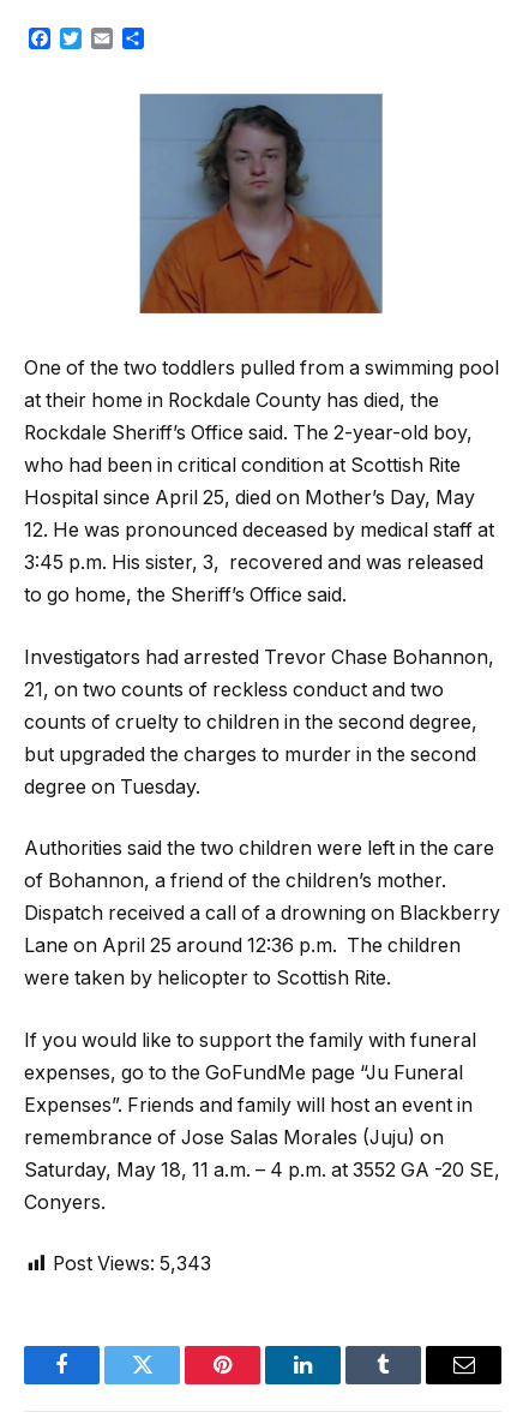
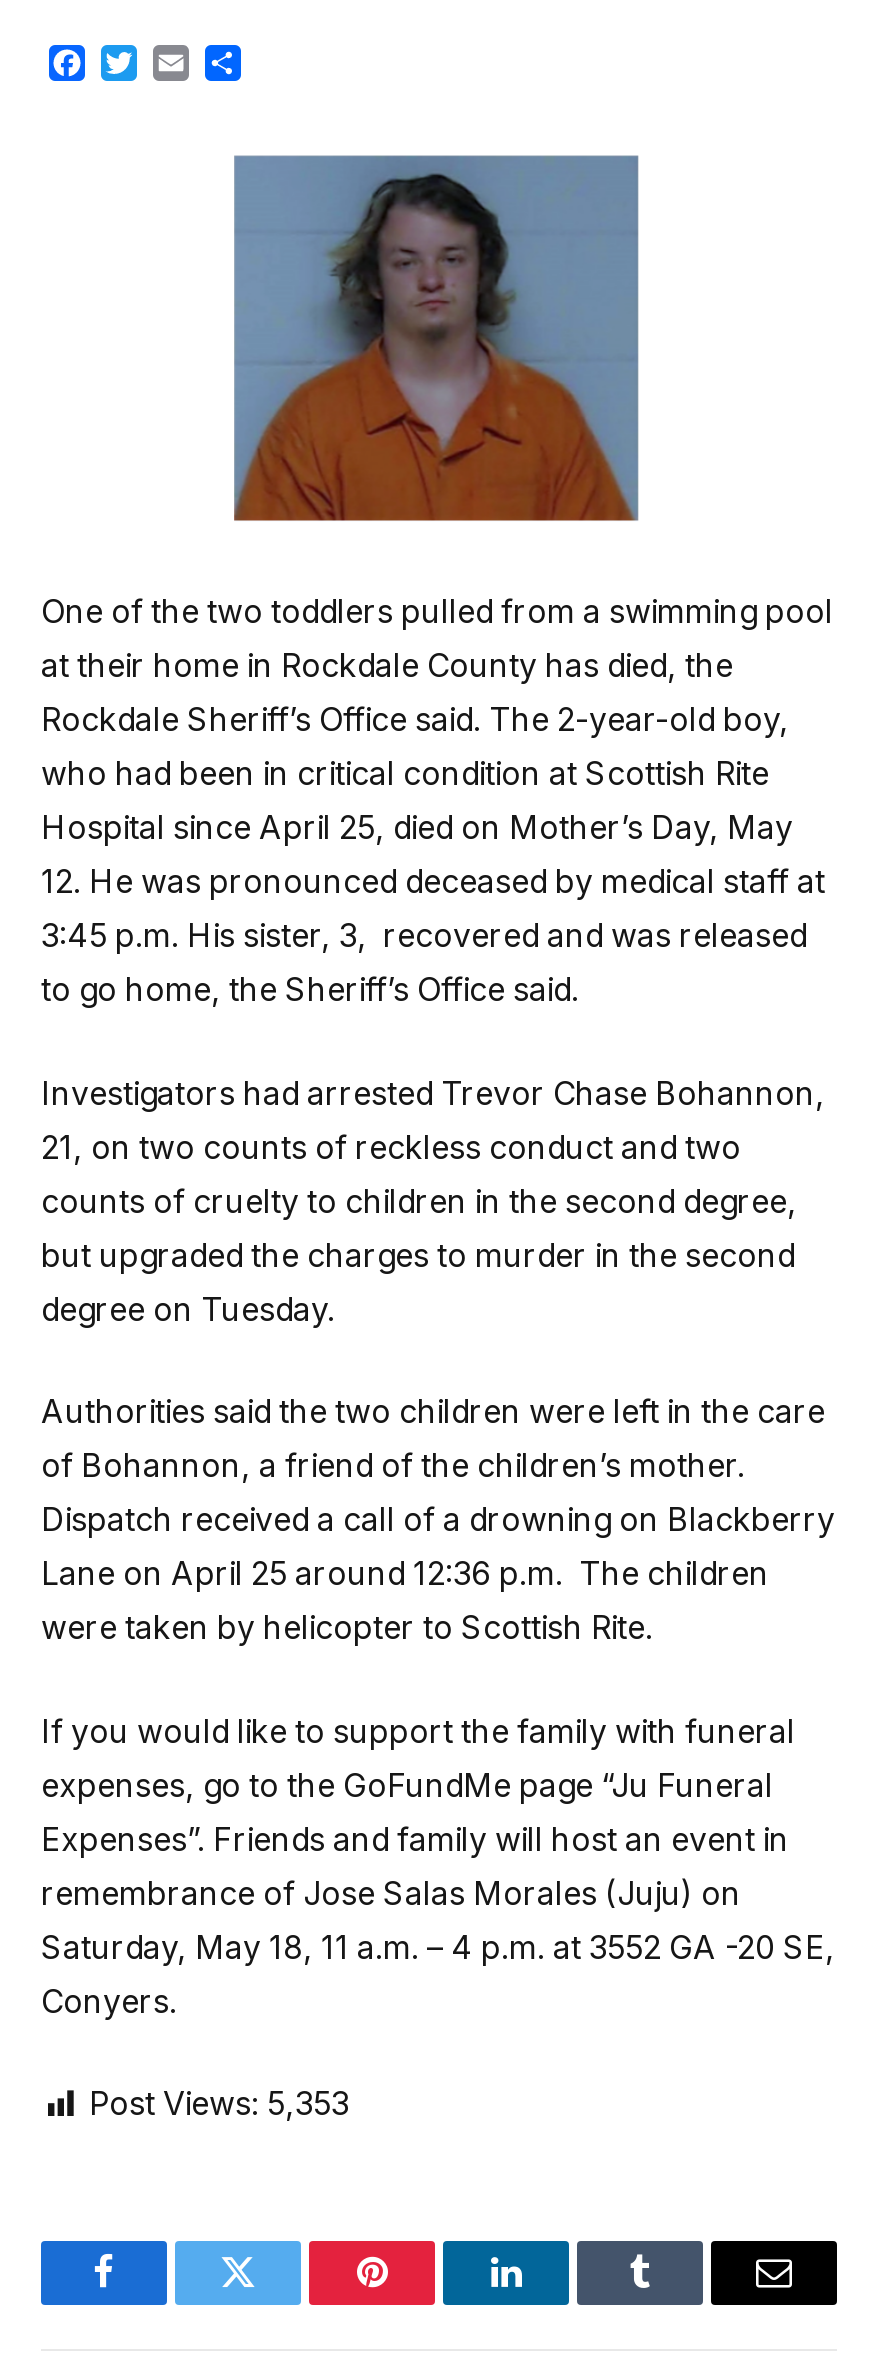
- Post Views: 5,343
+ Post Views: 5,353
